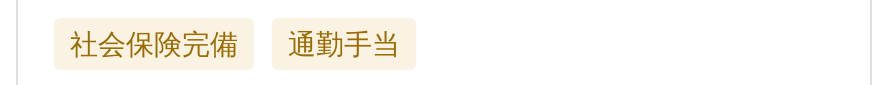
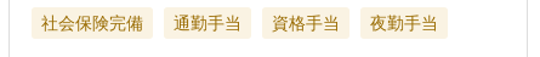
+ 資格手当
+ 夜勤手当
